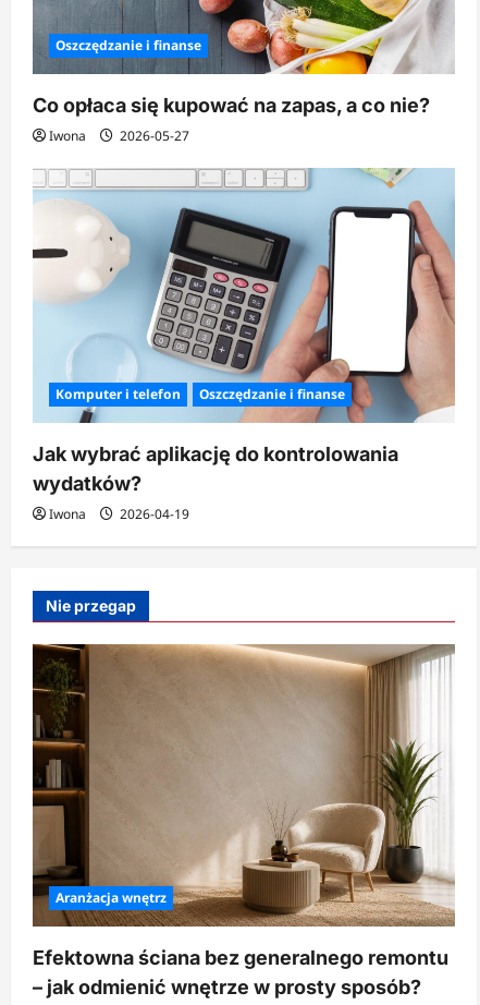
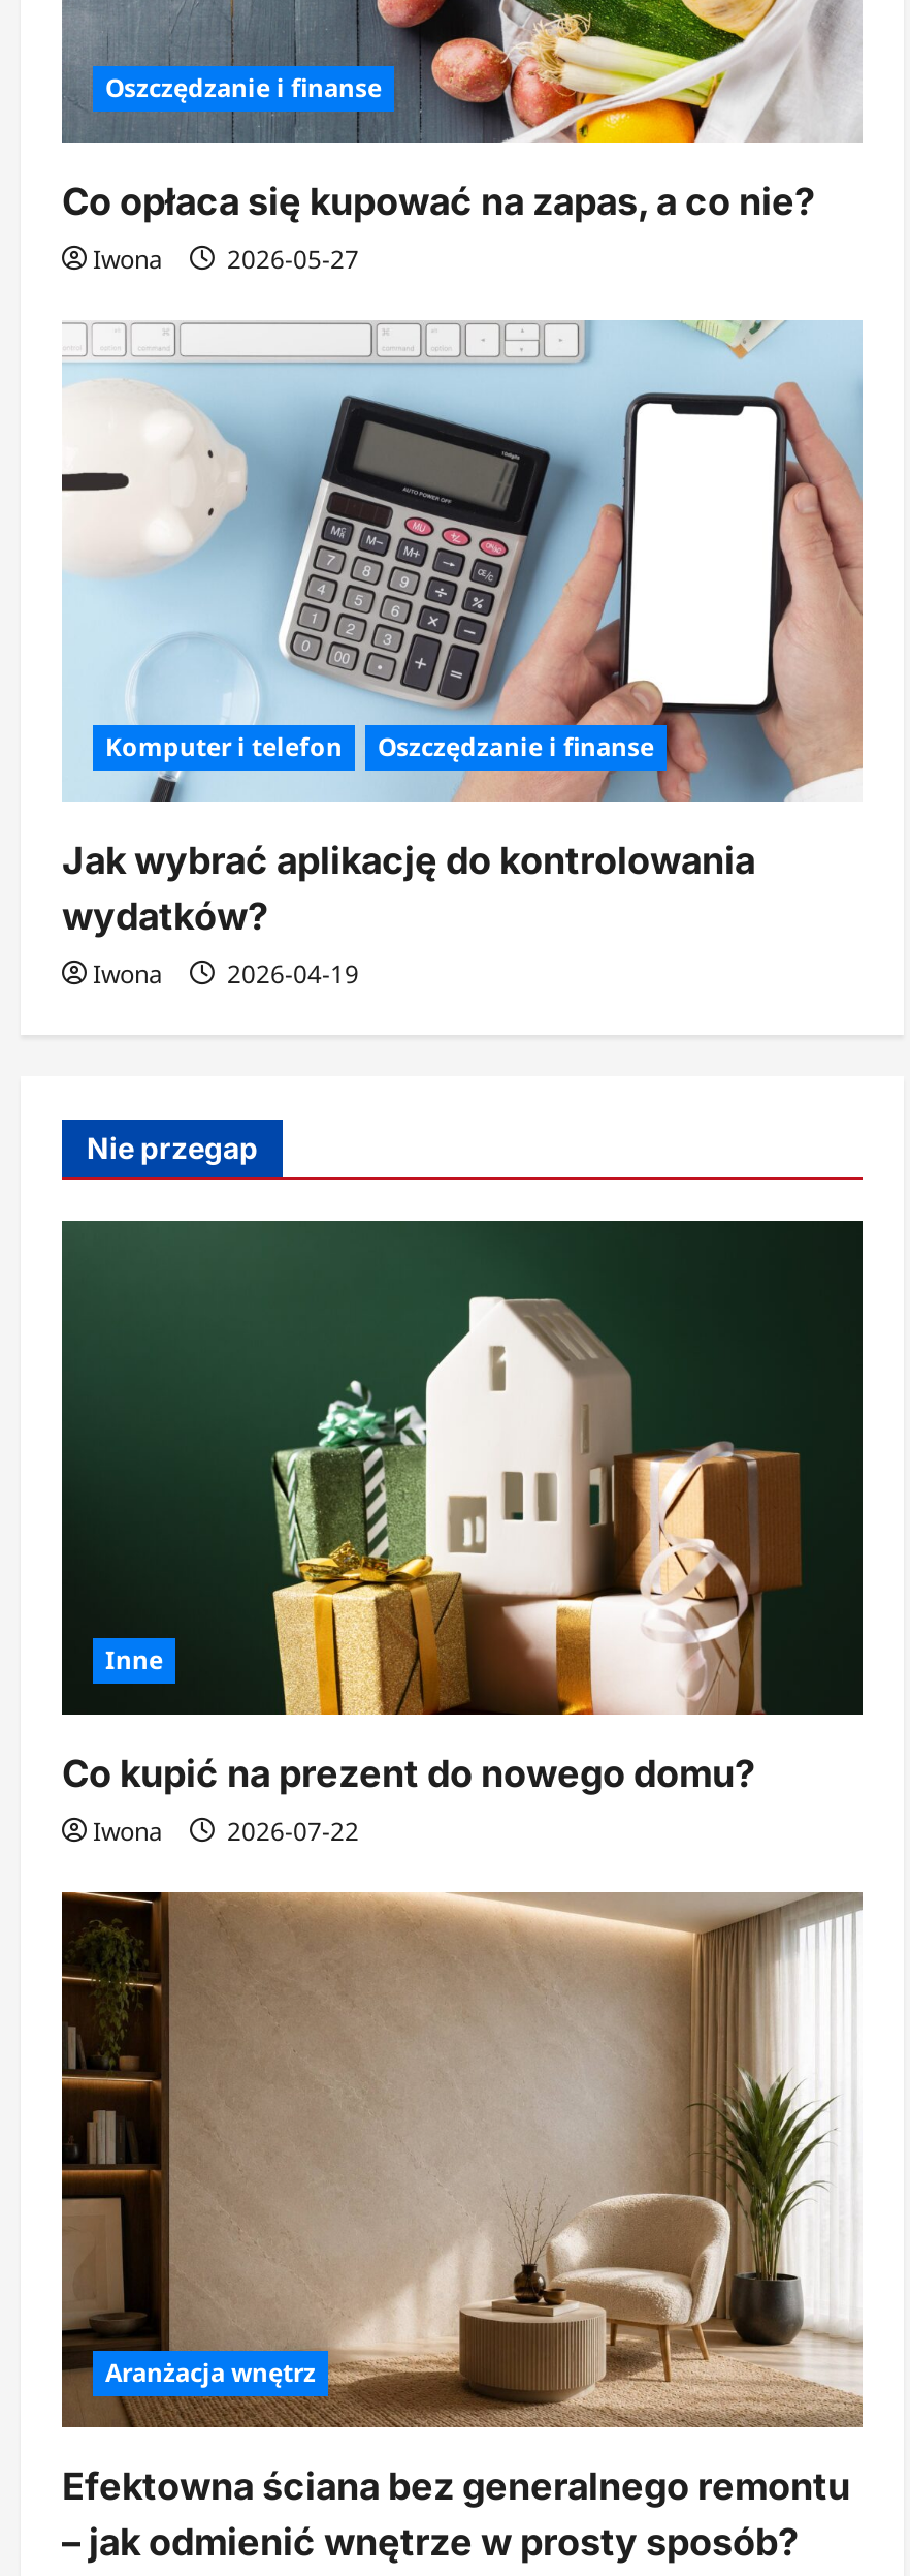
+ [image]
+ Inne
+ Co kupić na prezent do nowego domu?
+ Iwona
+ 2026-07-22
